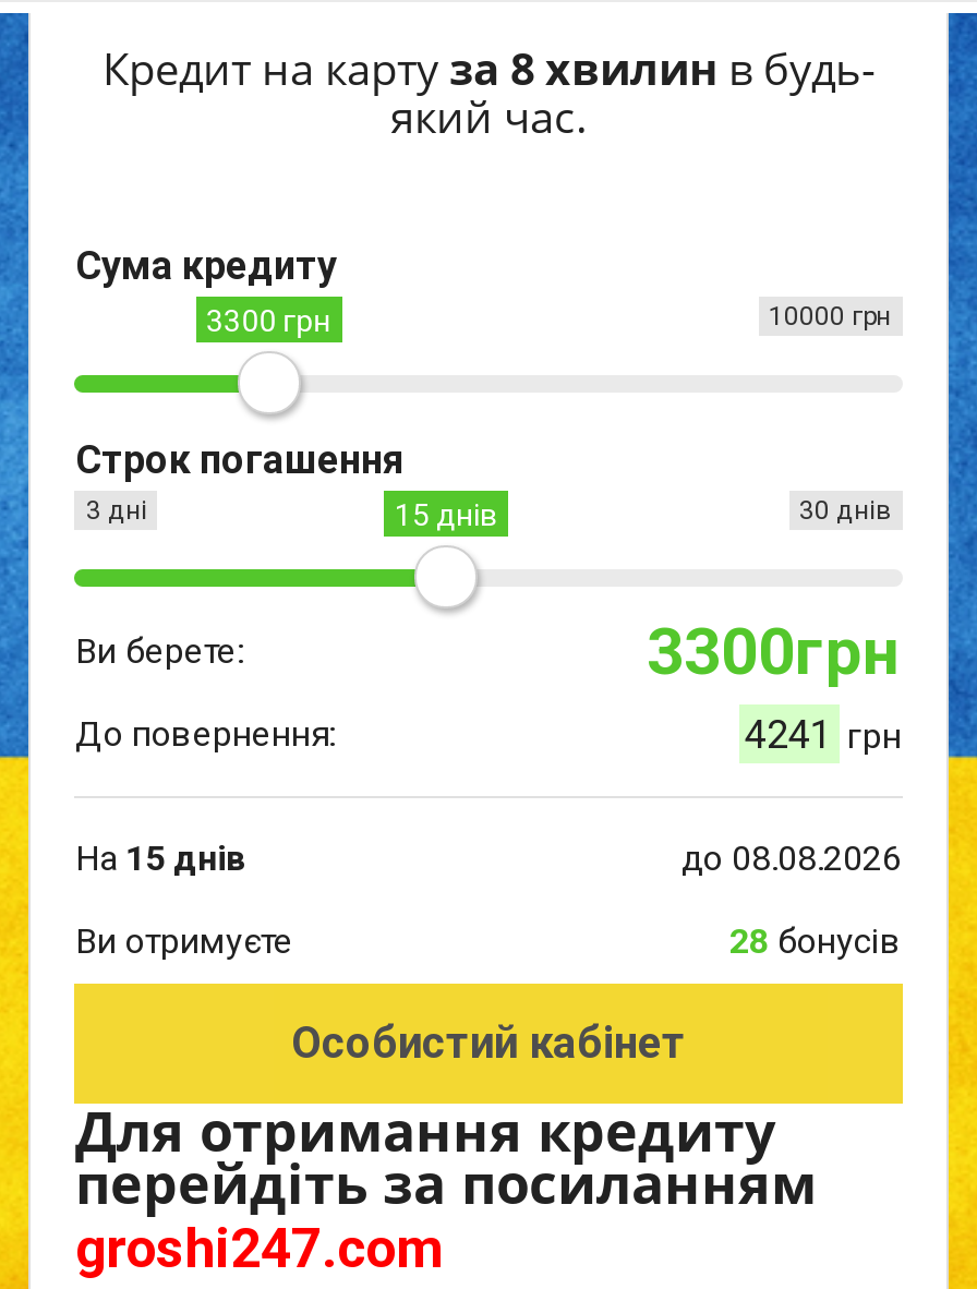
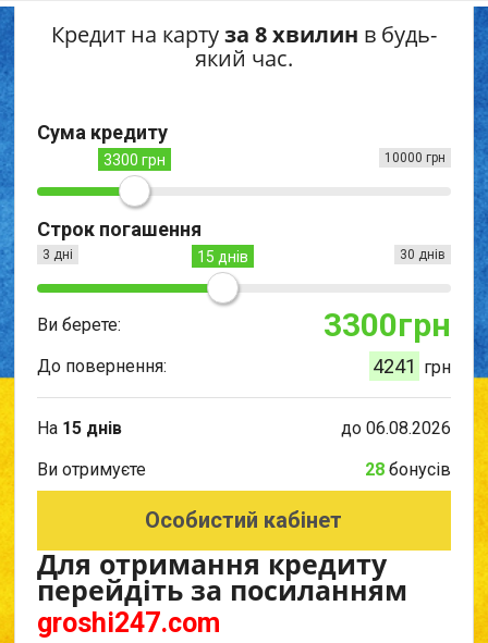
- до 08.08.2026
+ до 06.08.2026
